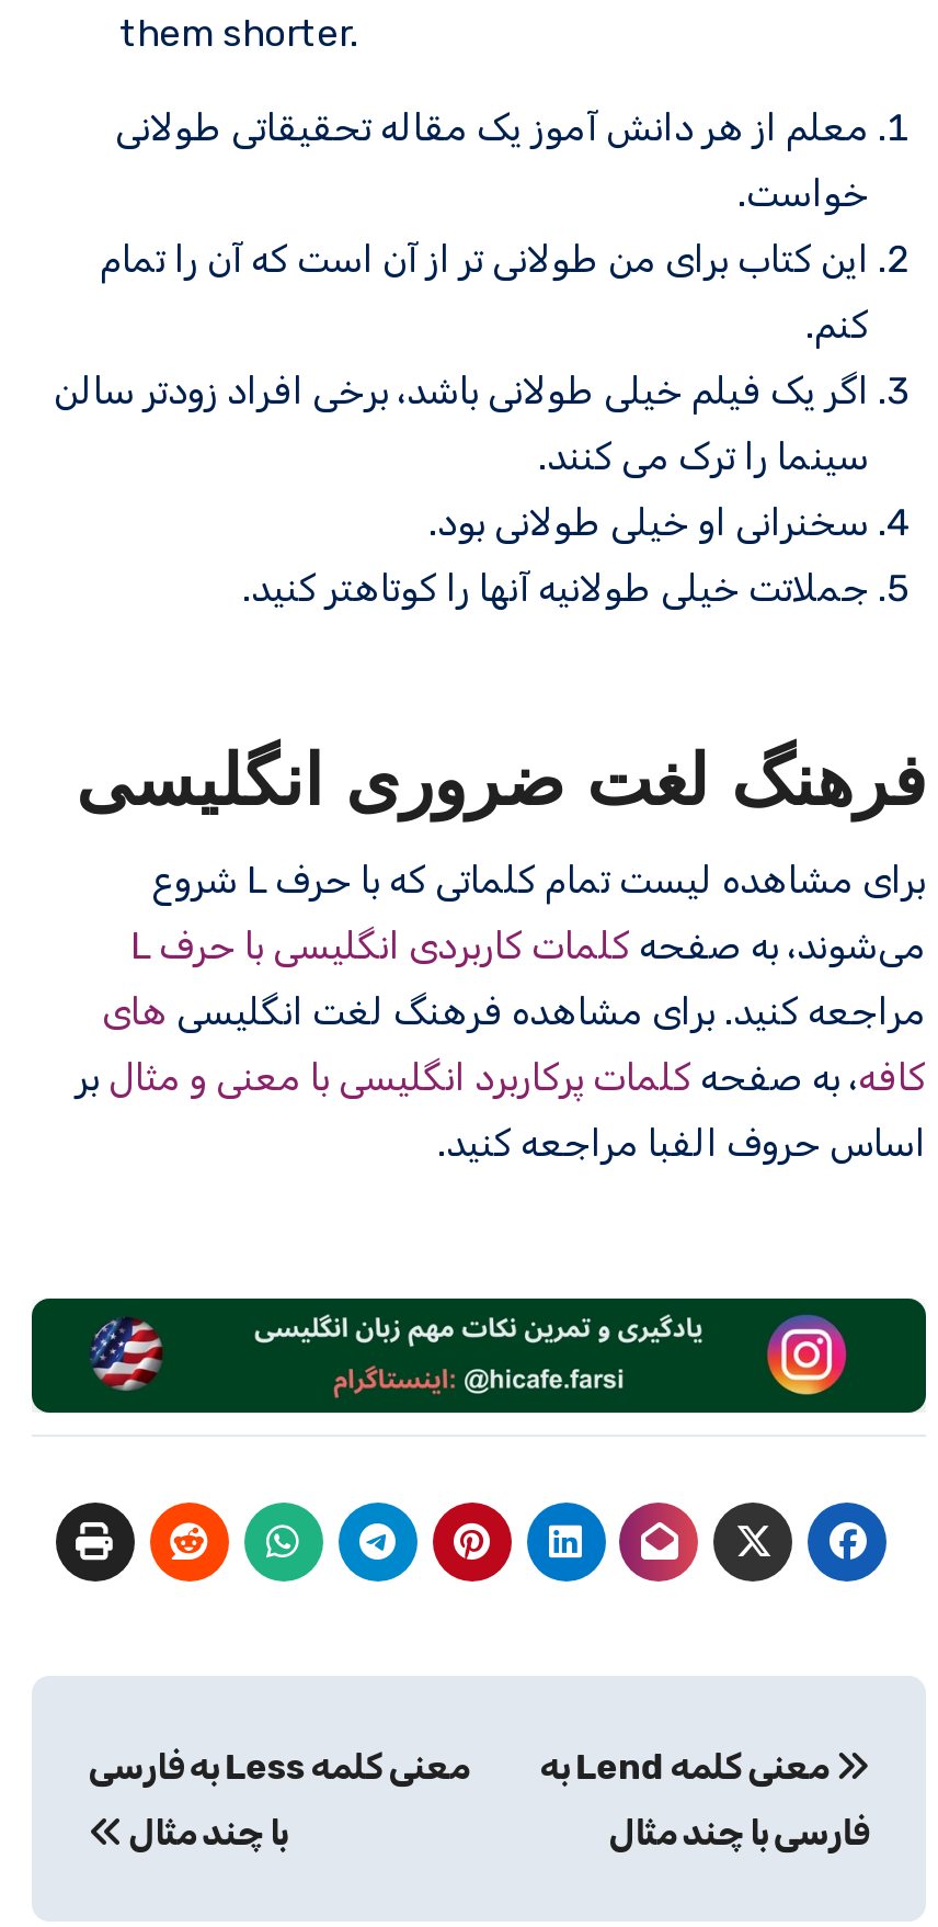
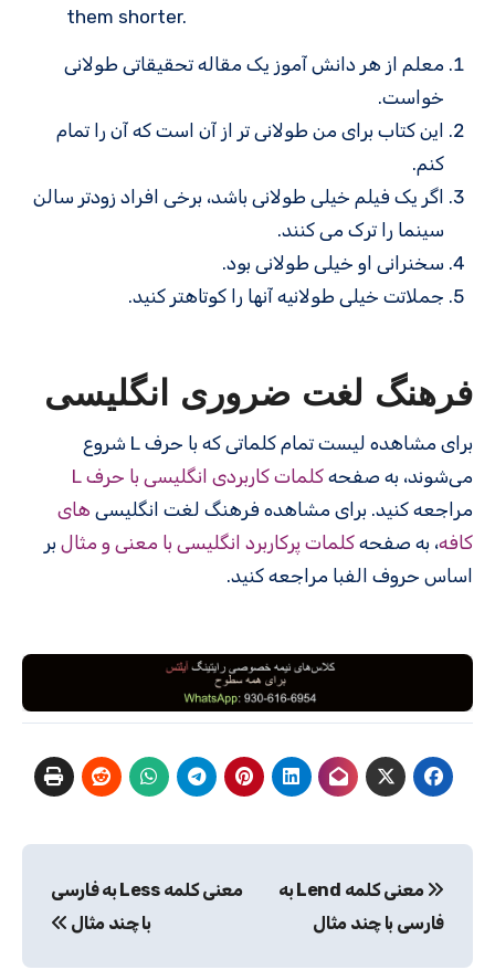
- [image]
+ [image]
